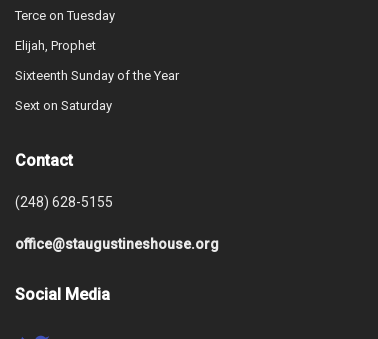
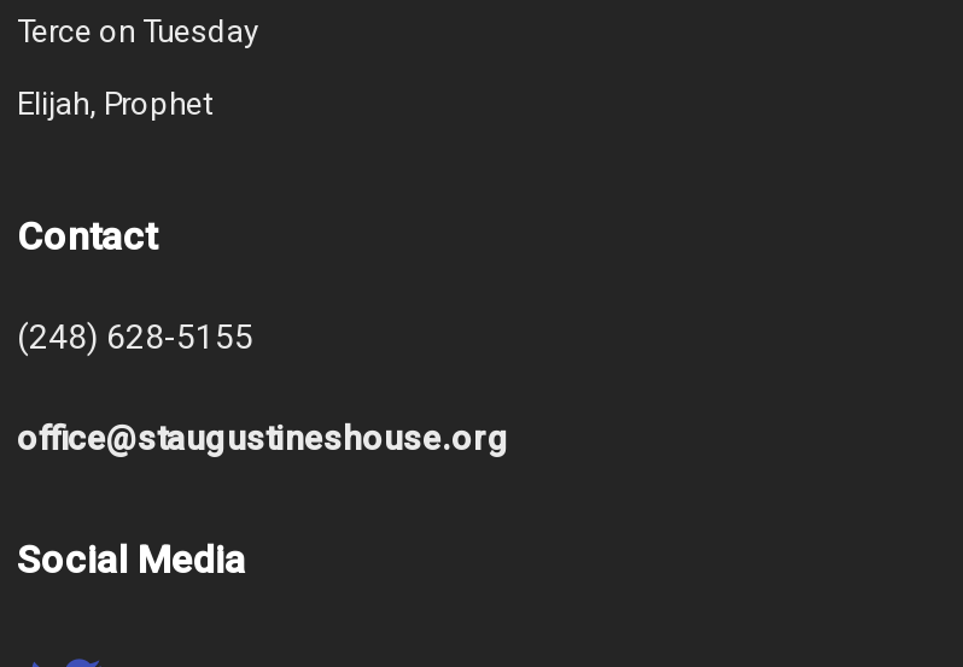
- Sixteenth Sunday of the Year
- Sext on Saturday
